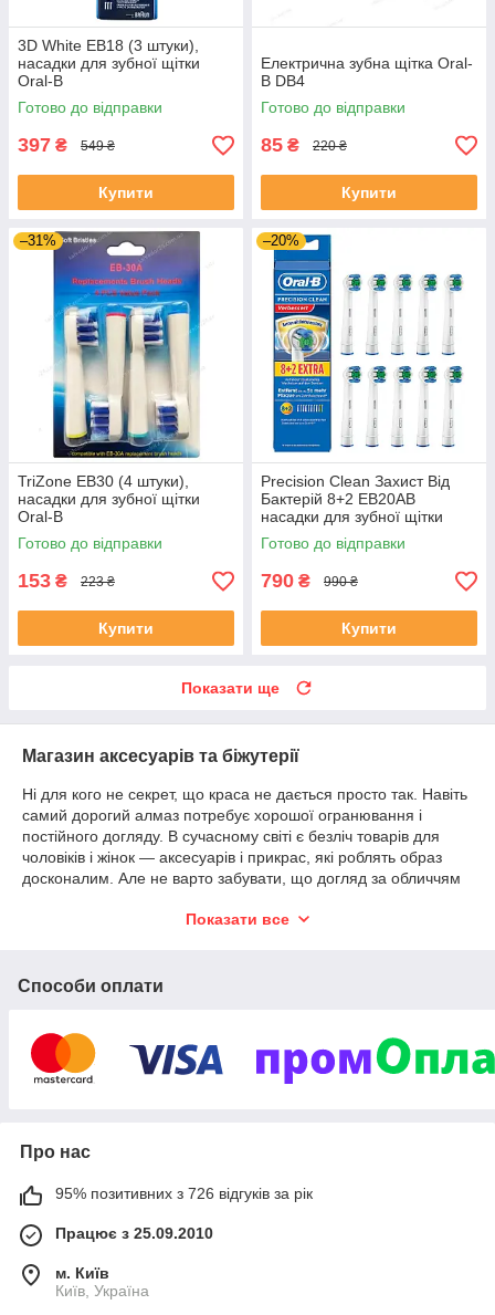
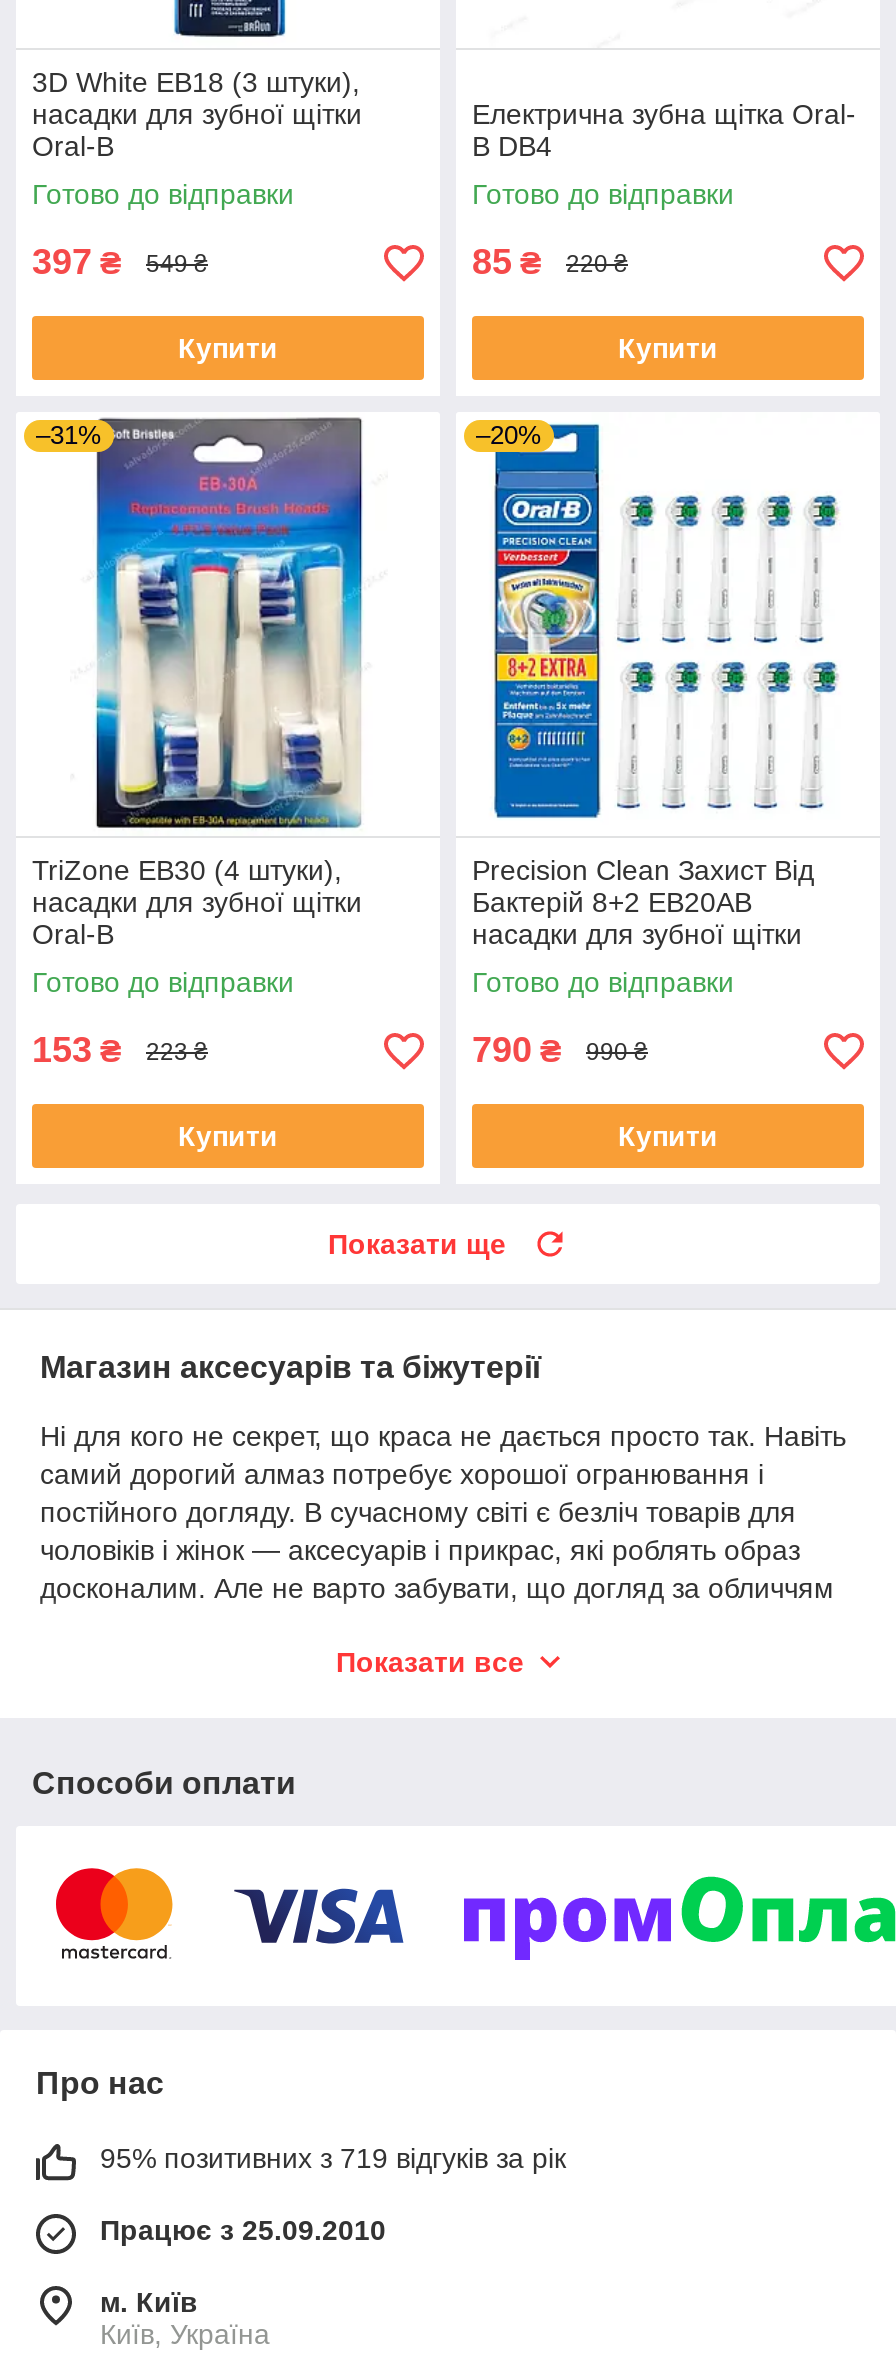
- 95% позитивних з 726 відгуків за рік
+ 95% позитивних з 719 відгуків за рік
